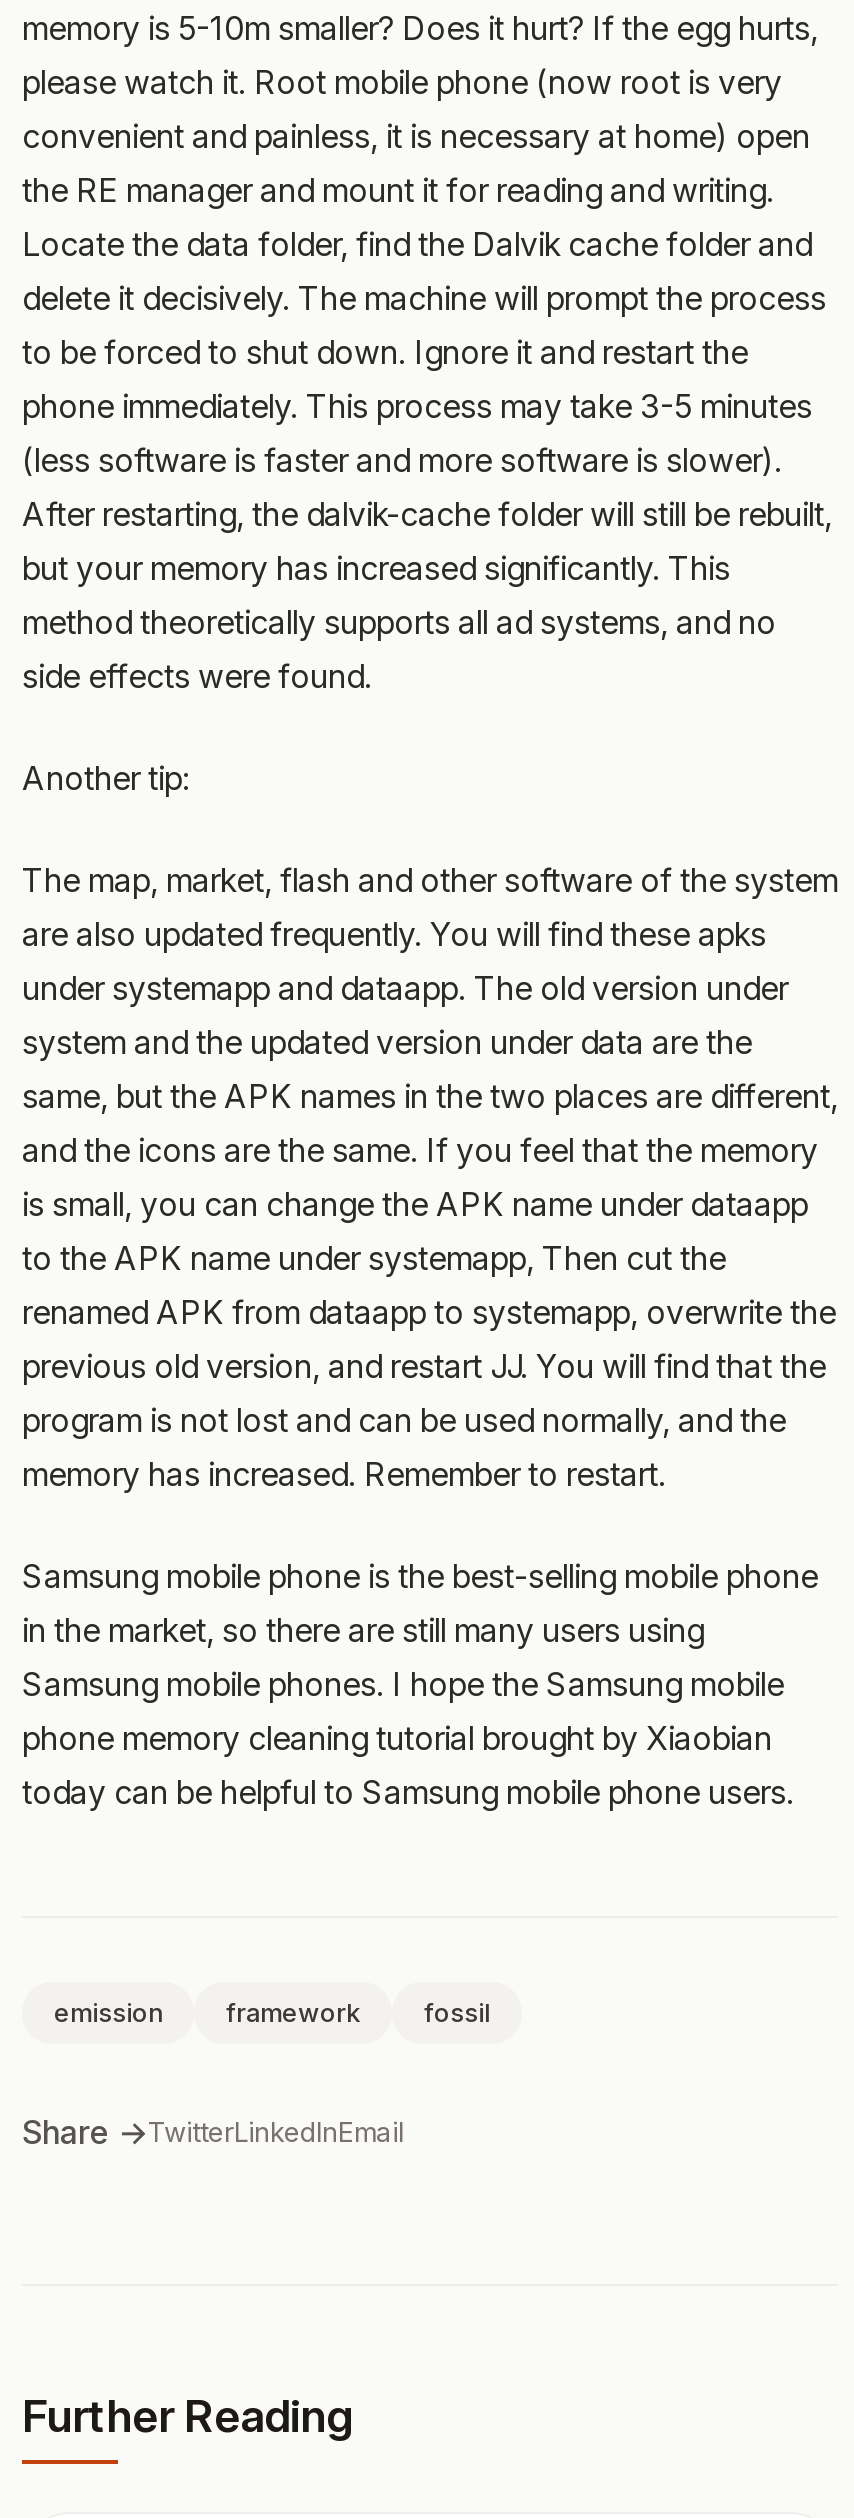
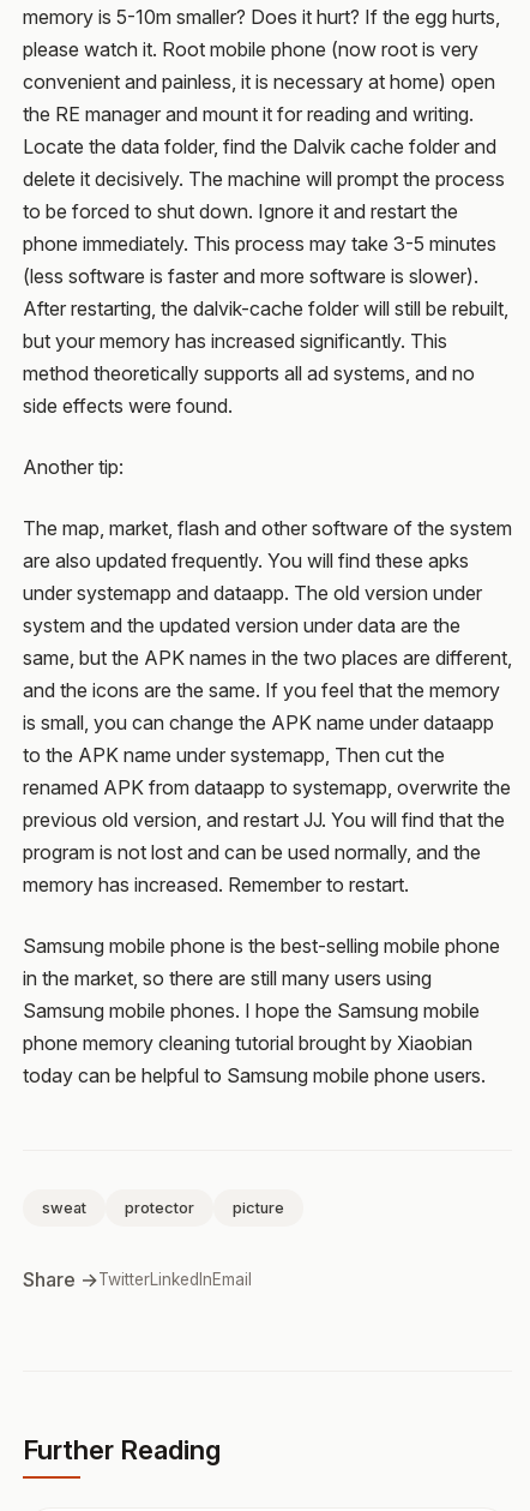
- emission
- framework
- fossil
+ sweat
+ protector
+ picture
